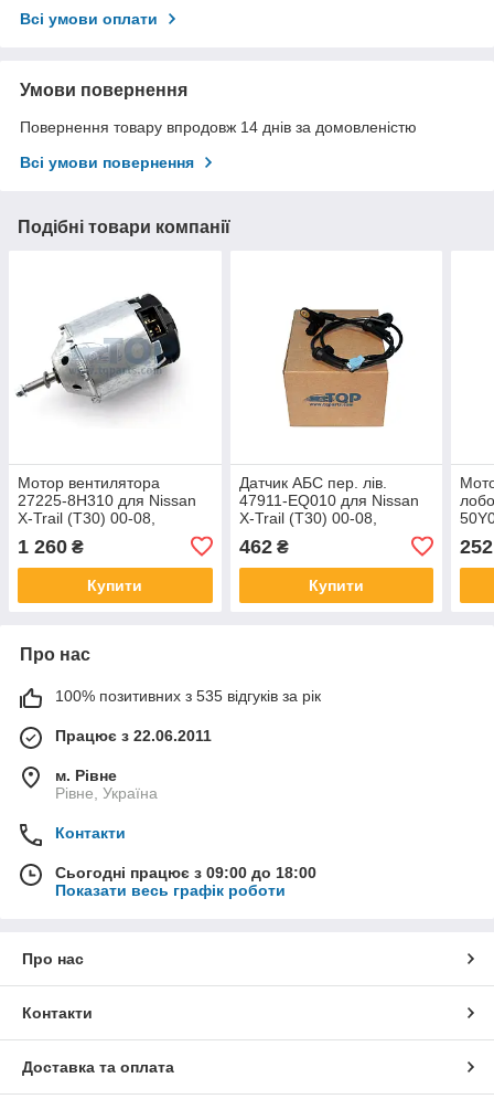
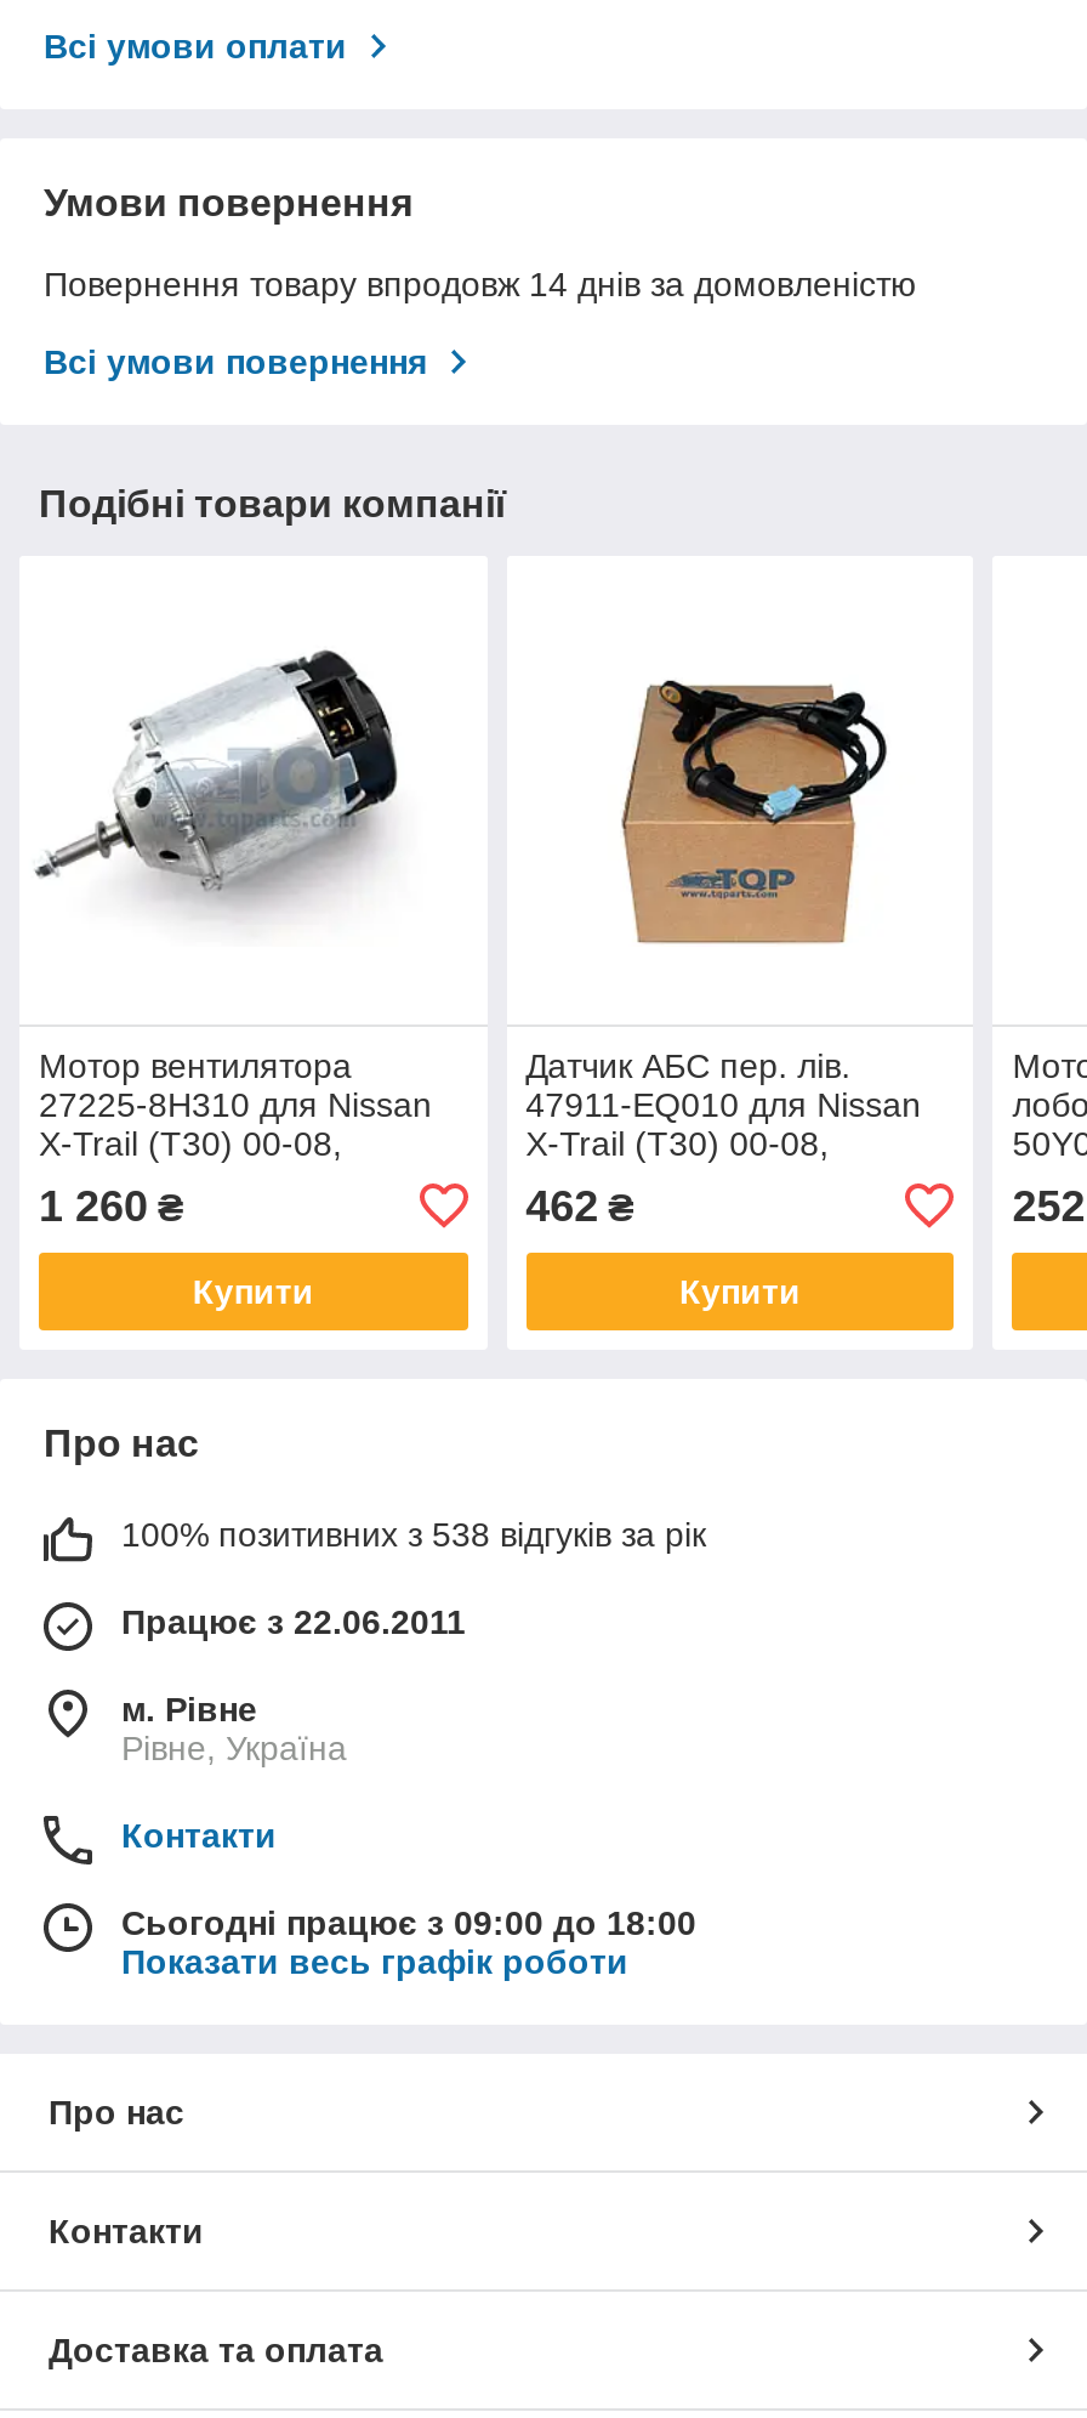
- 100% позитивних з 535 відгуків за рік
+ 100% позитивних з 538 відгуків за рік
